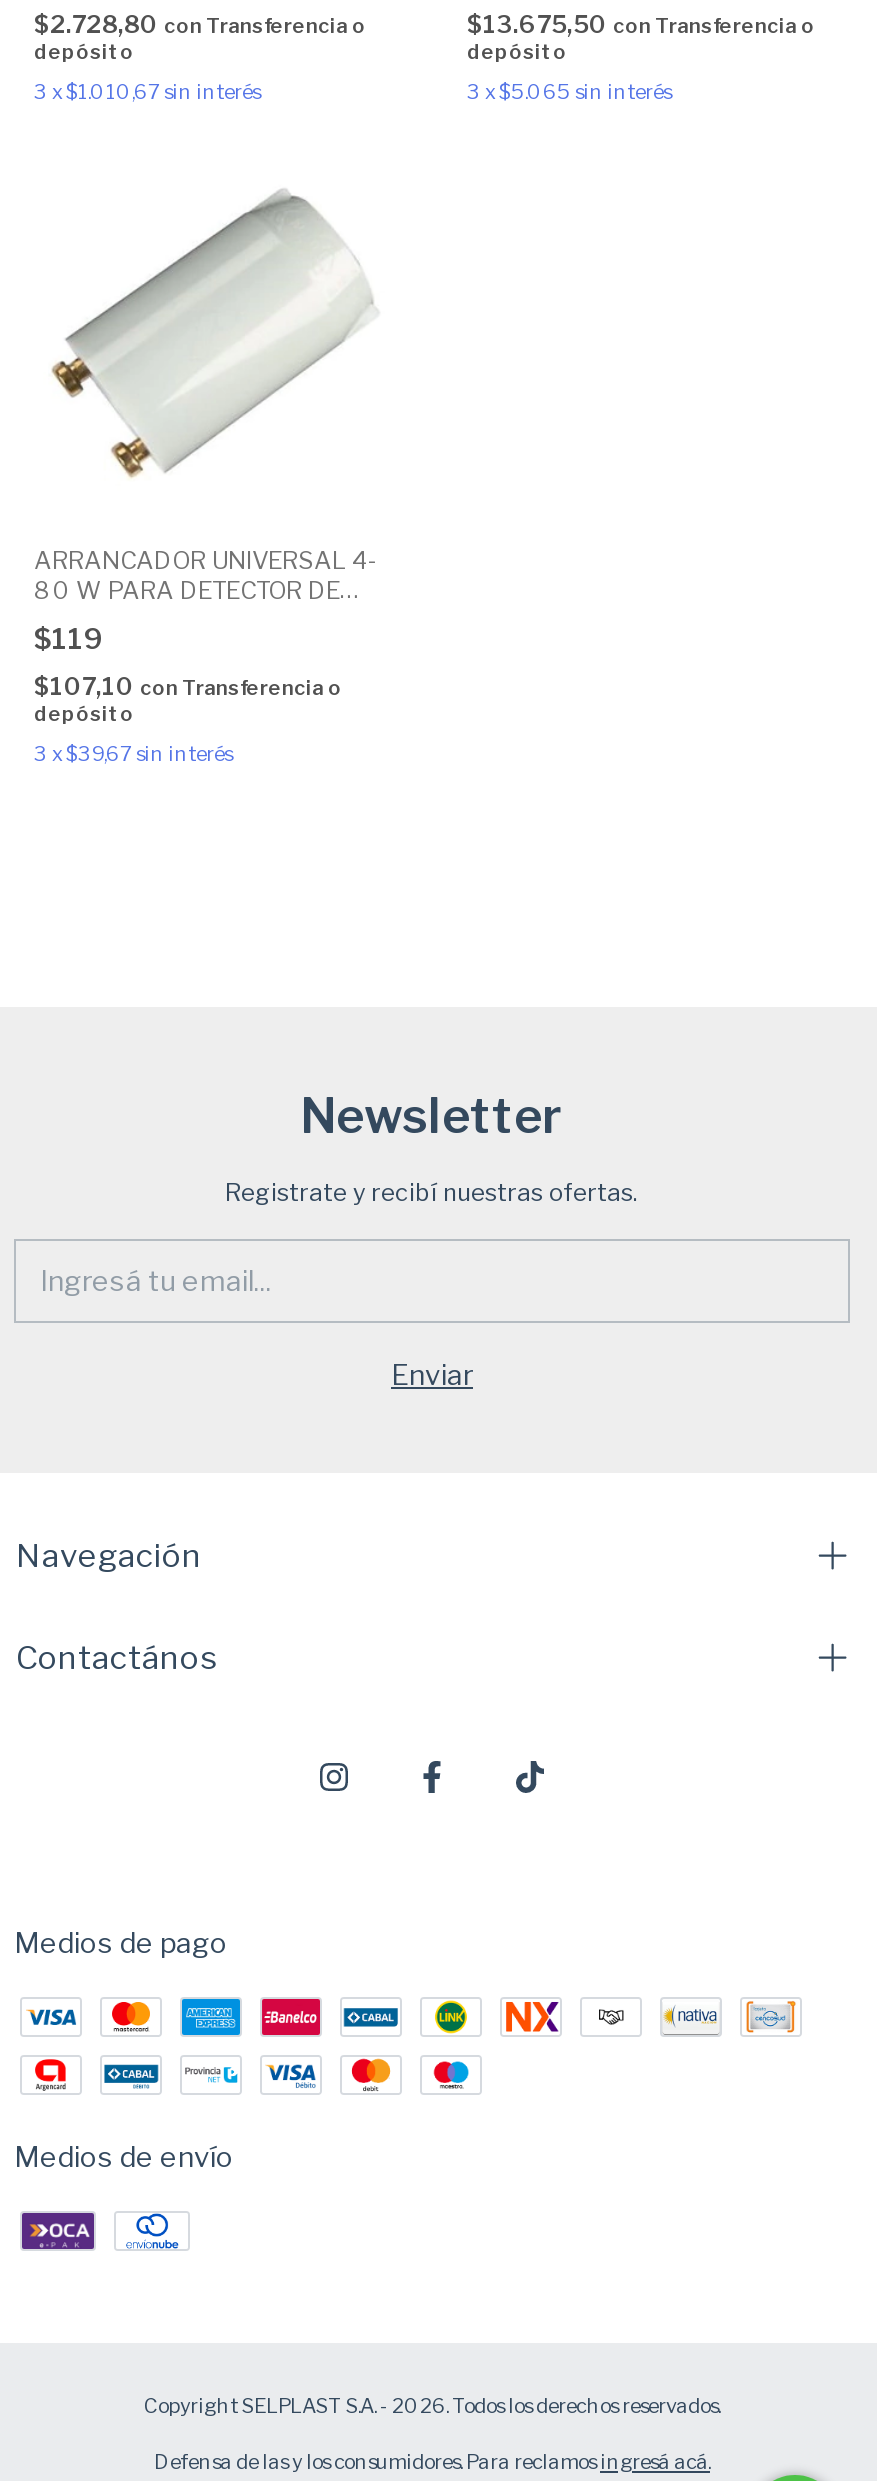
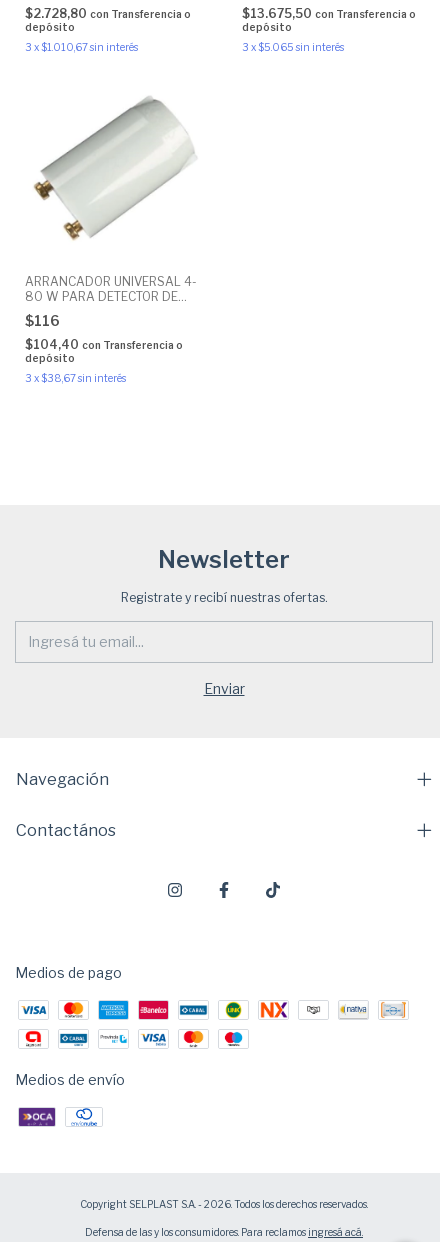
- $119
+ $116

- $107,10 con Transferencia o
+ $104,40 con Transferencia o

- 3 x$39,67 sin interés
+ 3 x$38,67 sin interés
